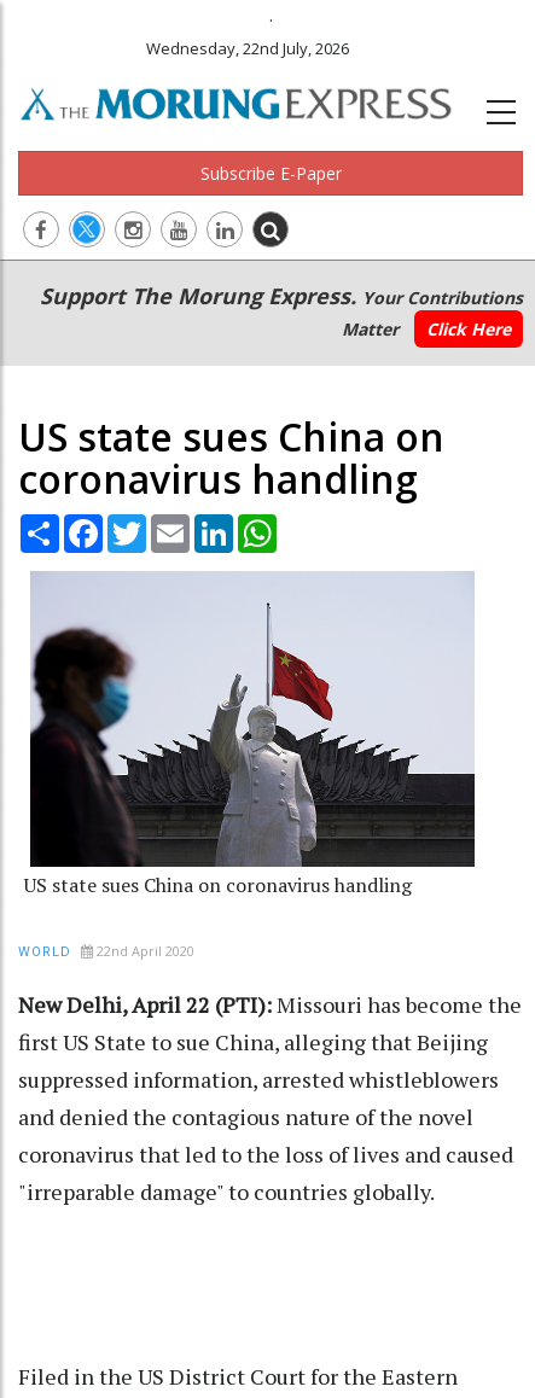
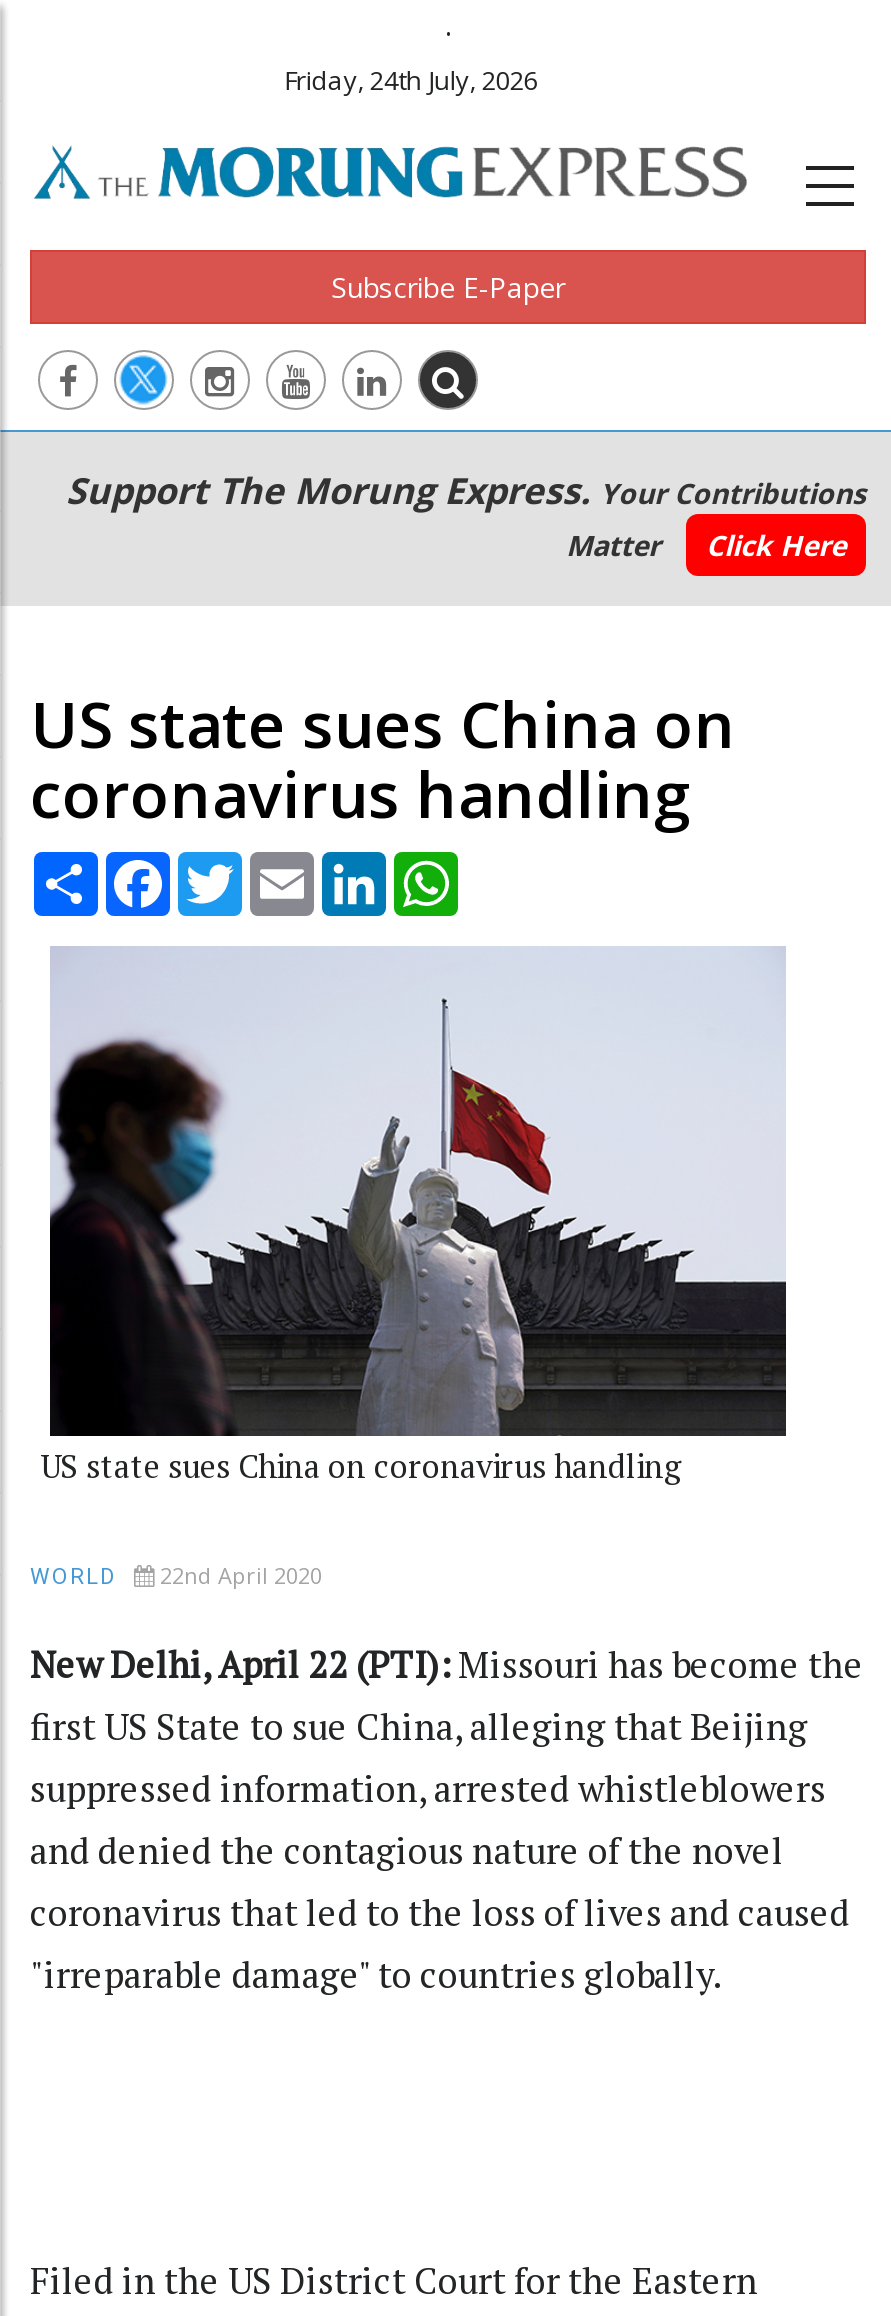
- Wednesday, 22nd July, 2026
+ Friday, 24th July, 2026
